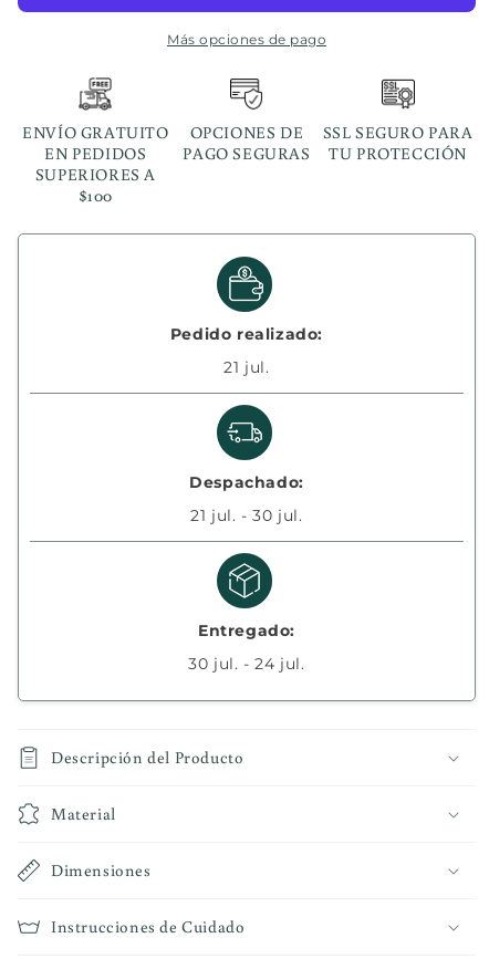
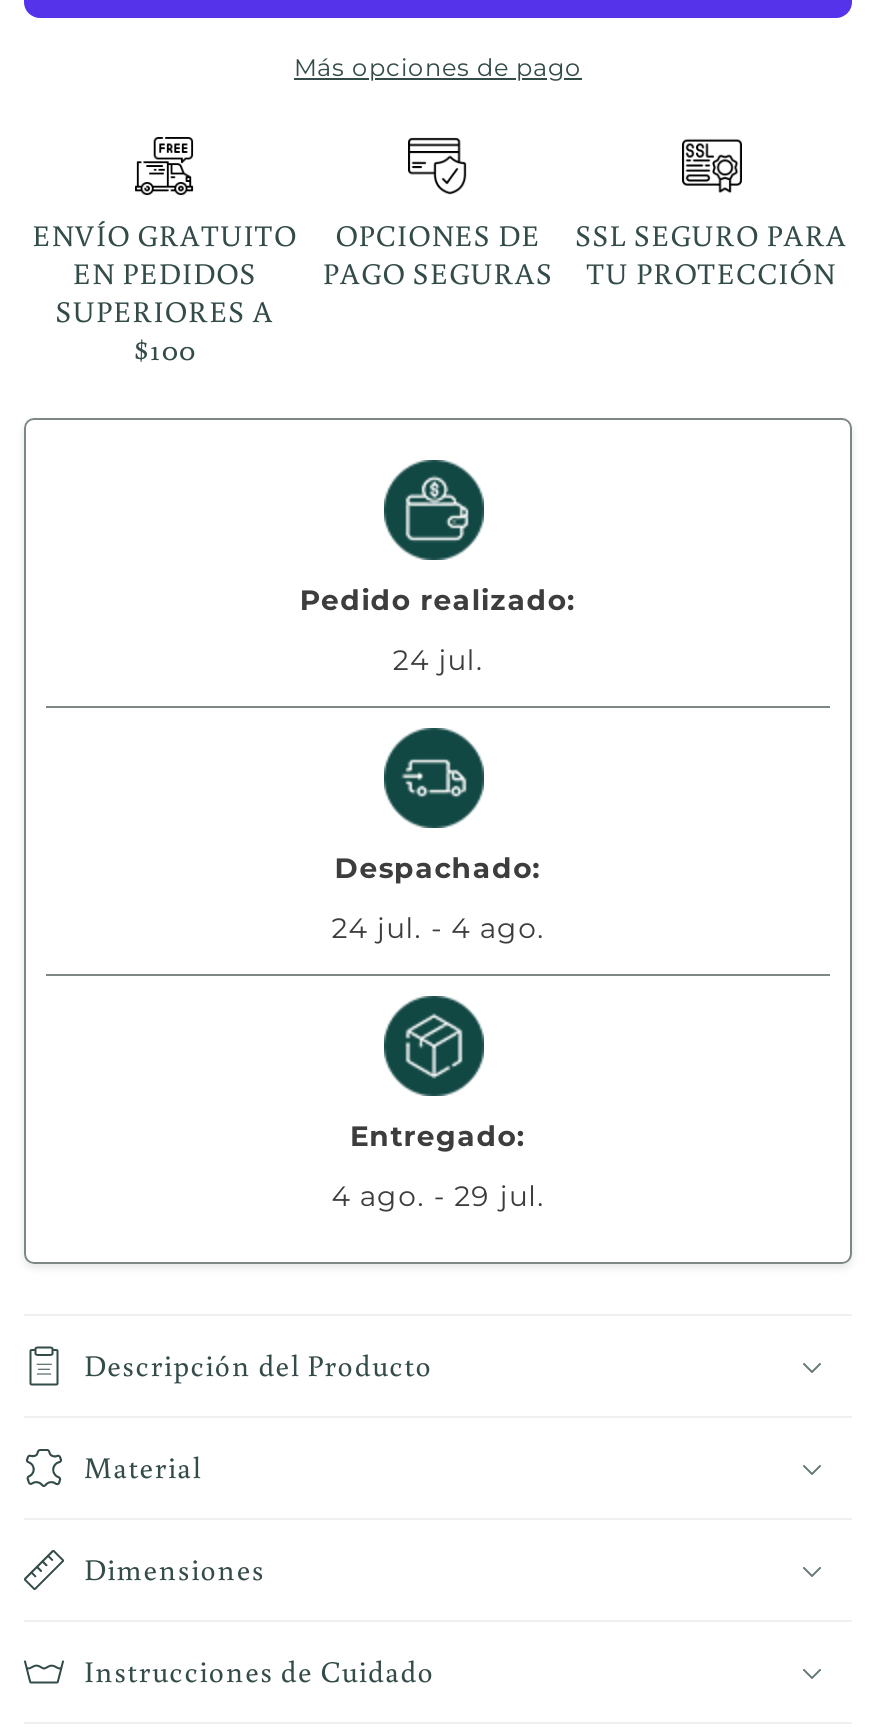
- 21 jul.
+ 24 jul.

- 21 jul. - 30 jul.
+ 24 jul. - 4 ago.

- 30 jul. - 24 jul.
+ 4 ago. - 29 jul.
